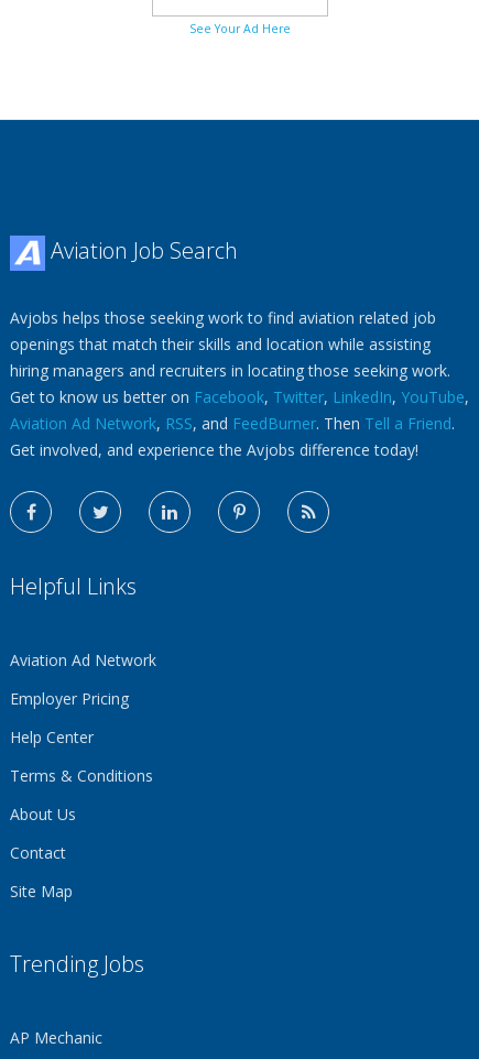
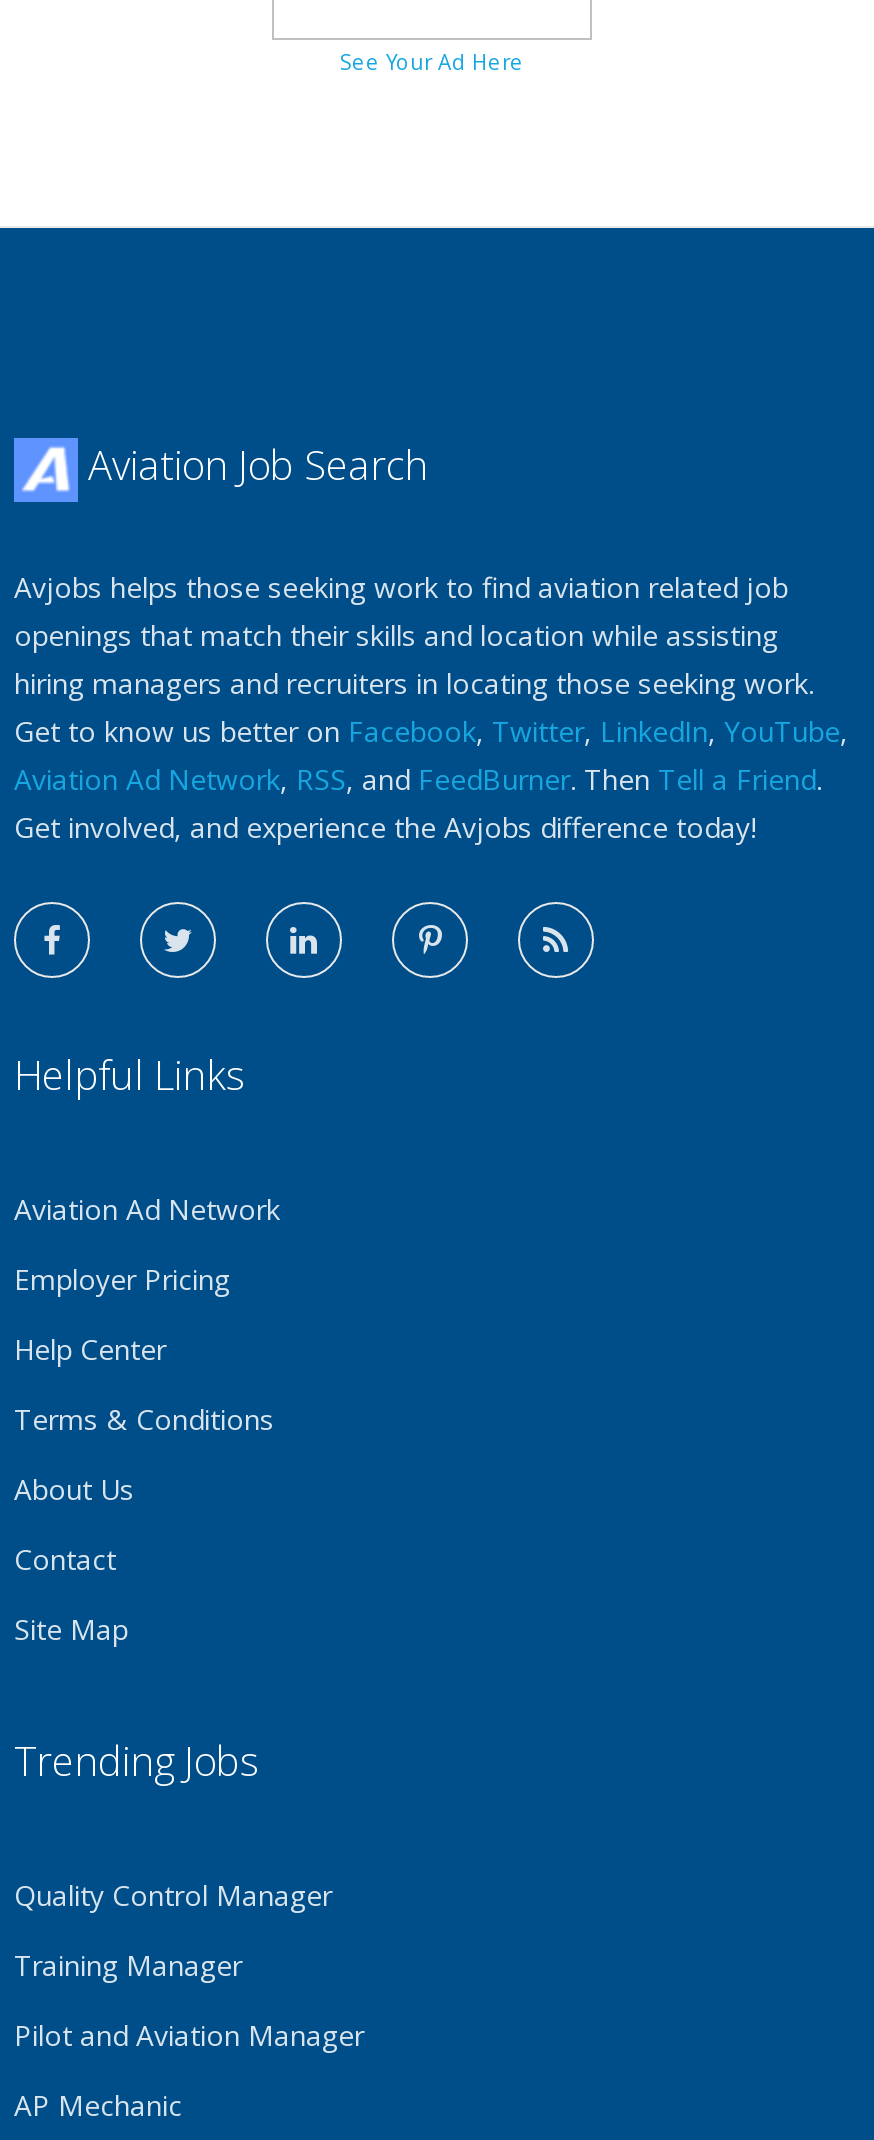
+ Quality Control Manager
+ Training Manager
+ Pilot and Aviation Manager
